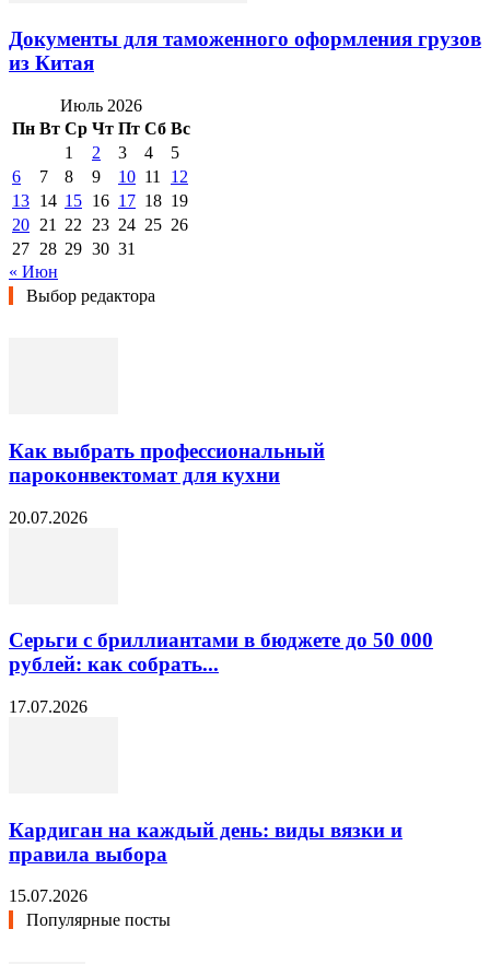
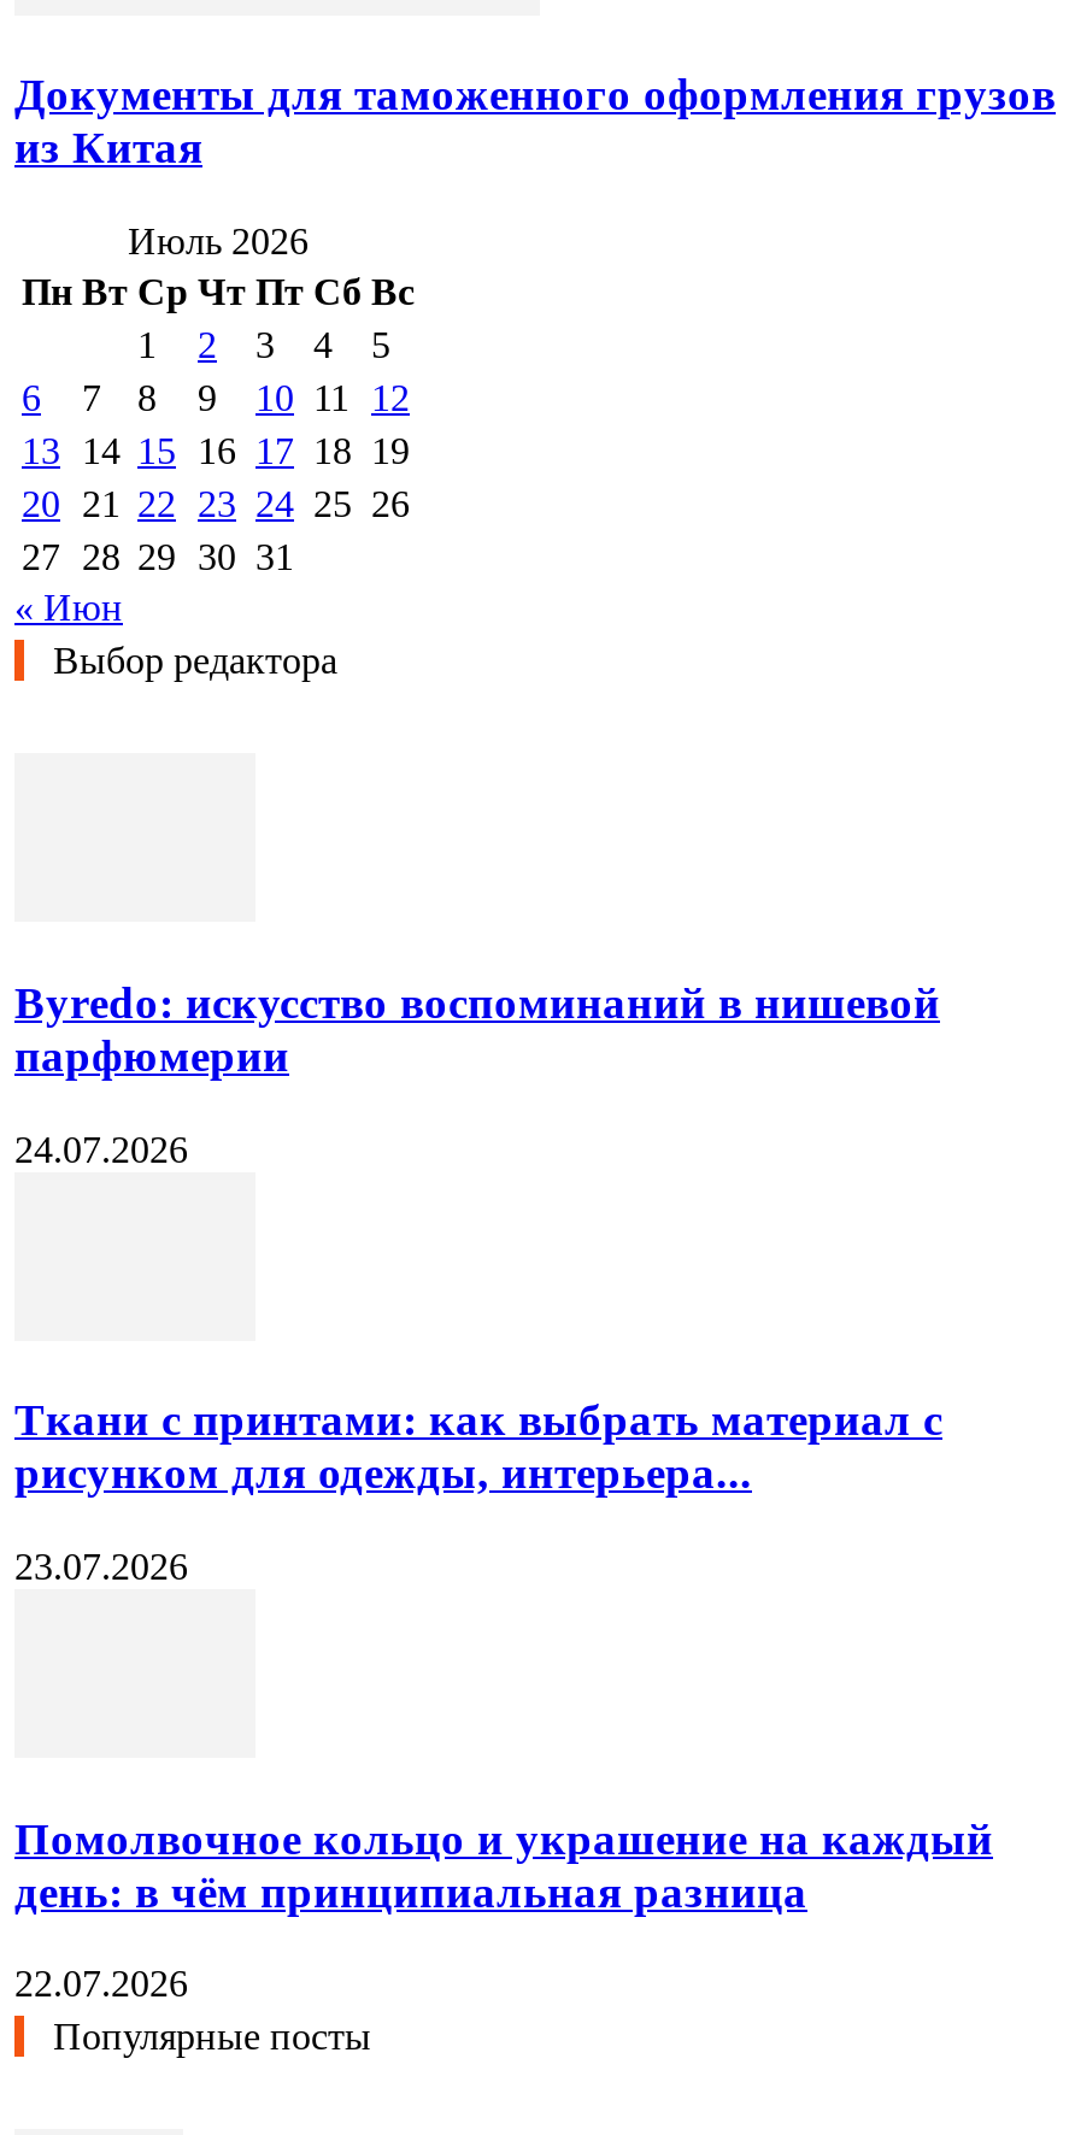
- Как выбрать профессиональный
- пароконвектомат для кухни
+ Byredo: искусство воспоминаний в нишевой
+ парфюмерии

- 20.07.2026
+ 24.07.2026

- Серьги с бриллиантами в бюджете до 50 000
- рублей: как собрать...
+ Ткани с принтами: как выбрать материал с
+ рисунком для одежды, интерьера...

- 17.07.2026
+ 23.07.2026

- Кардиган на каждый день: виды вязки и
- правила выбора
+ Помолвочное кольцо и украшение на каждый
+ день: в чём принципиальная разница

- 15.07.2026
+ 22.07.2026
